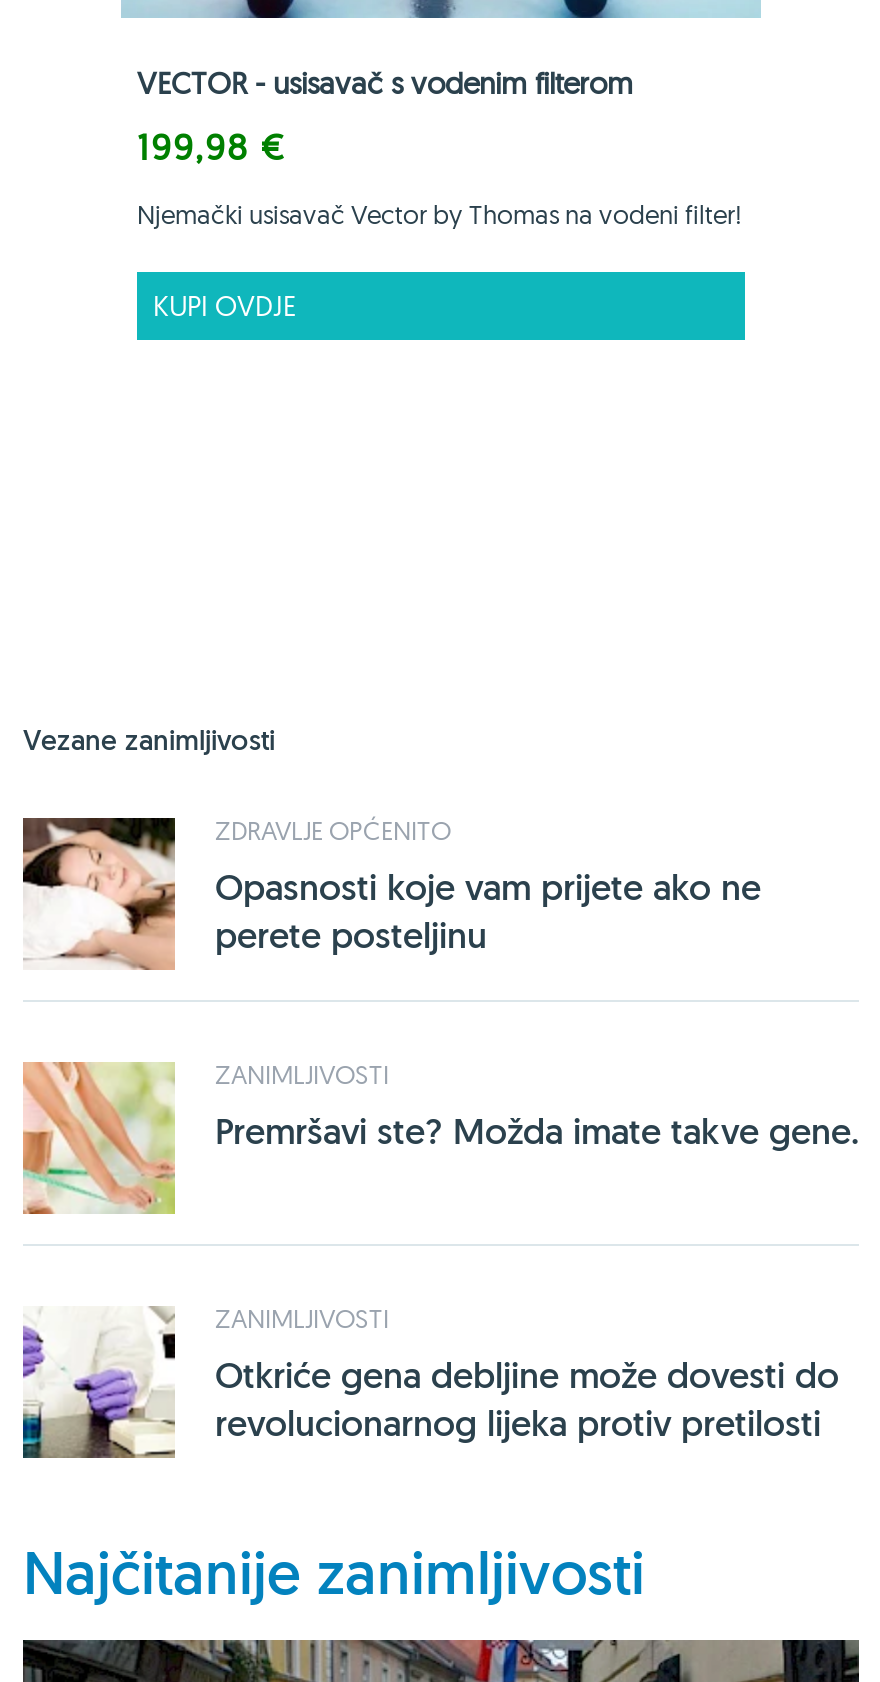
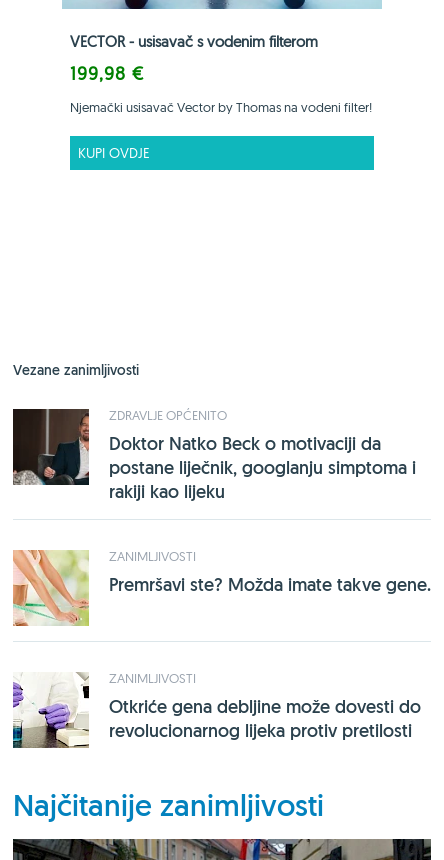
- [image]
- Opasnosti koje vam prijete ako ne
- perete posteljinu
+ [image]
+ Doktor Natko Beck o motivaciji da
+ postane liječnik, googlanju simptoma i
+ rakiji kao lijeku
